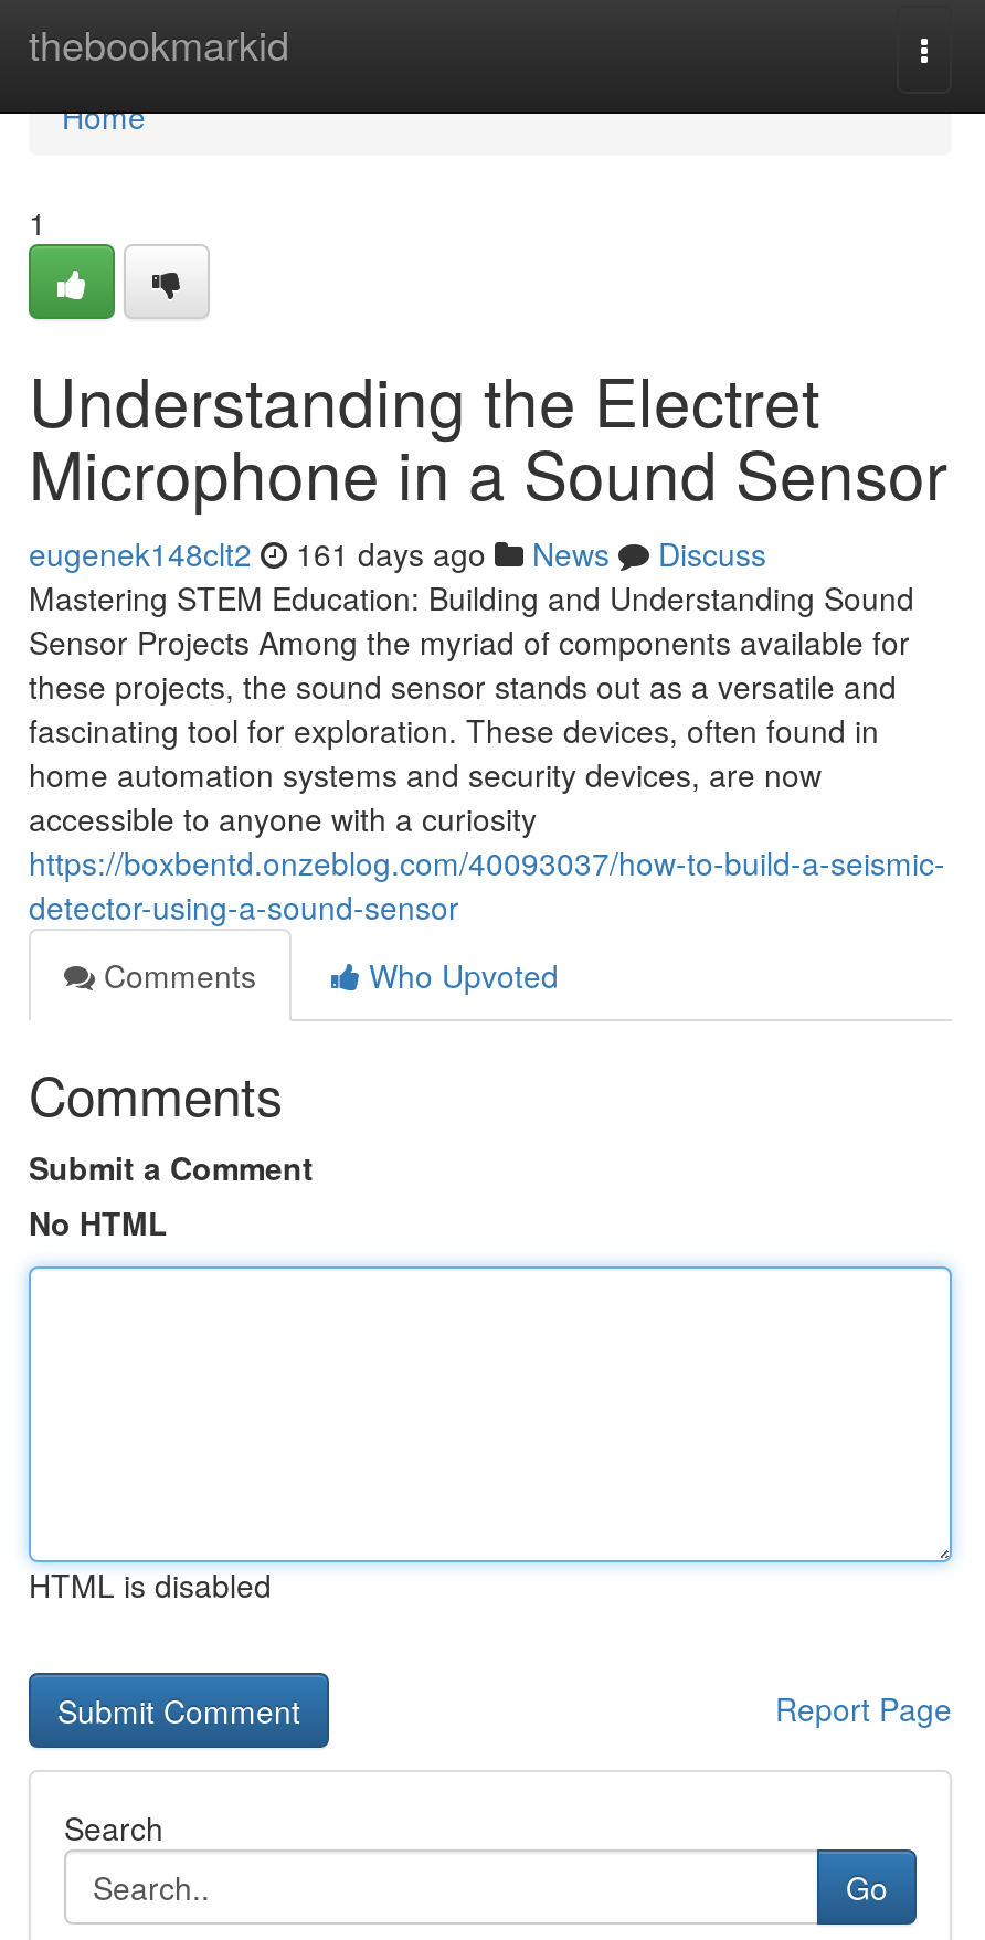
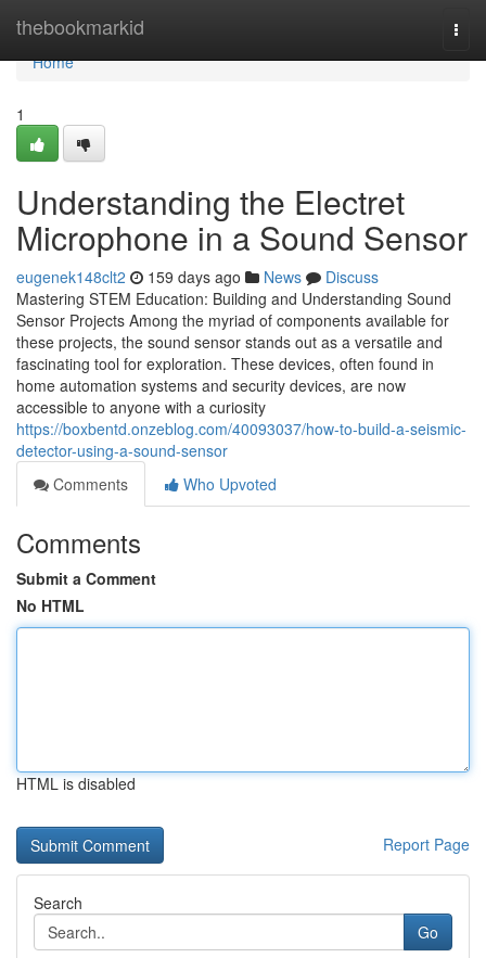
- eugenek148clt2 161 days ago News Discuss
+ eugenek148clt2 159 days ago News Discuss
